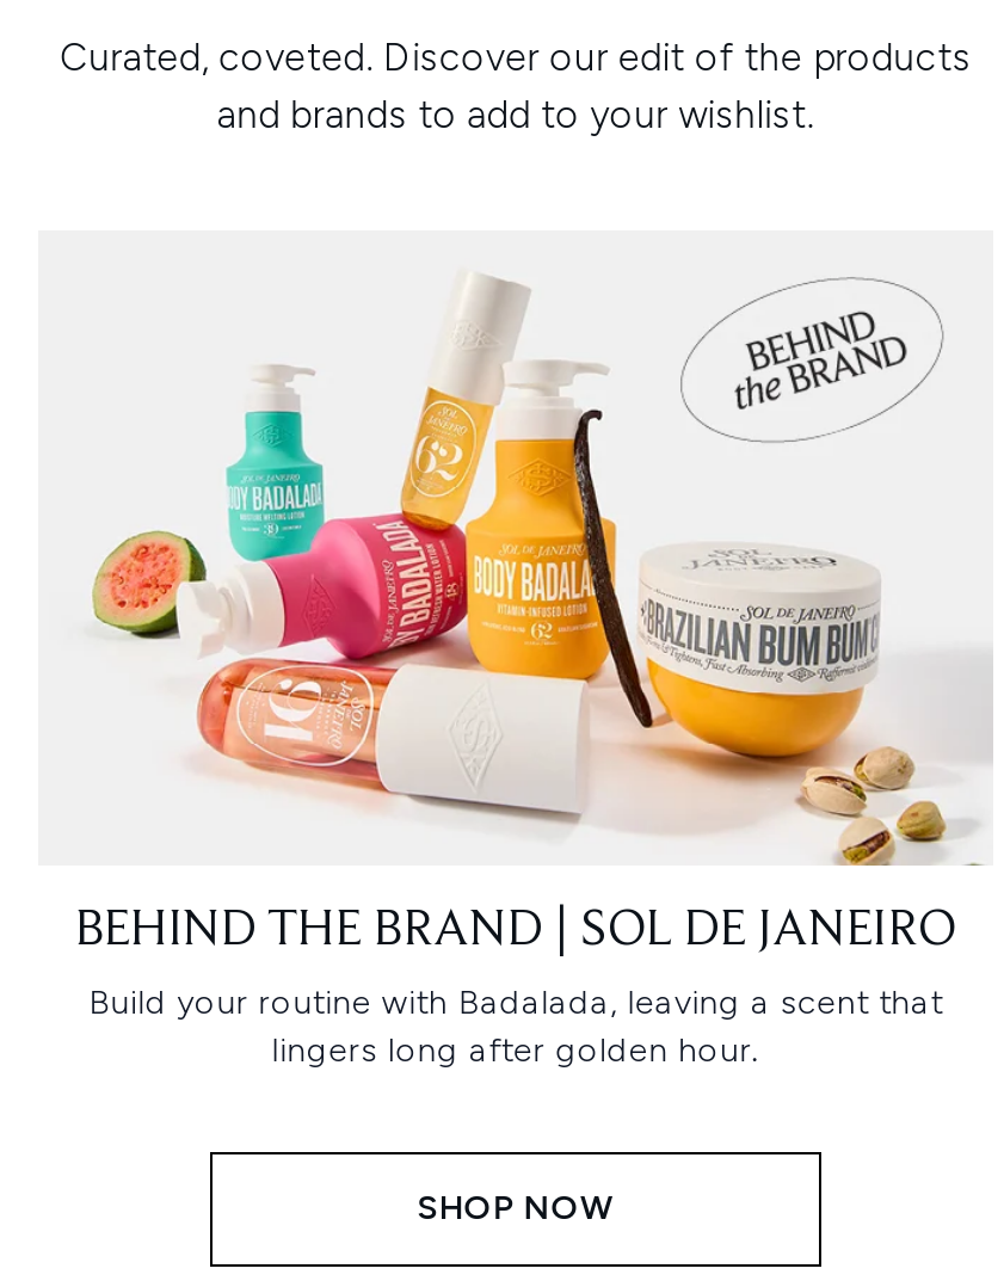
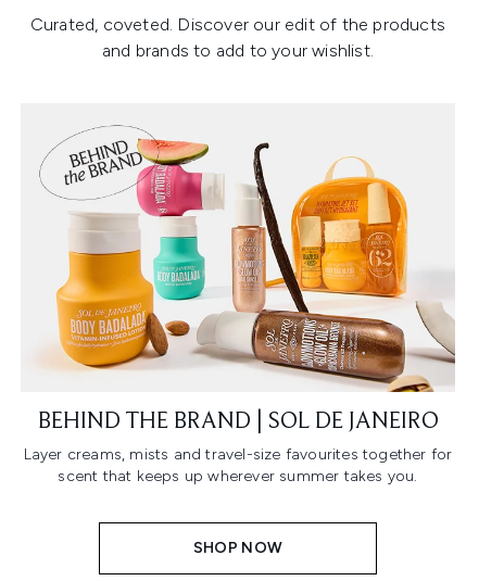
- [image]
+ [image]

- Build your routine with Badalada, leaving a scent that
- lingers long after golden hour.
+ Layer creams, mists and travel-size favourites together for
+ scent that keeps up wherever summer takes you.
